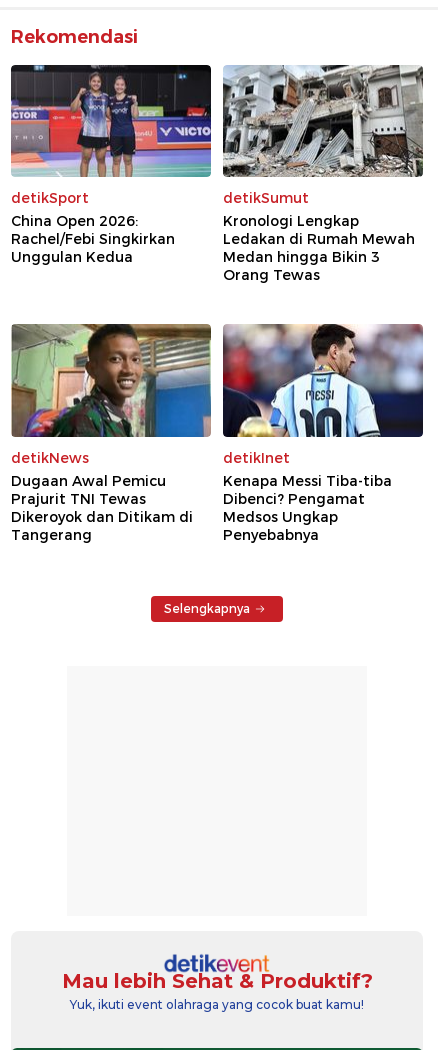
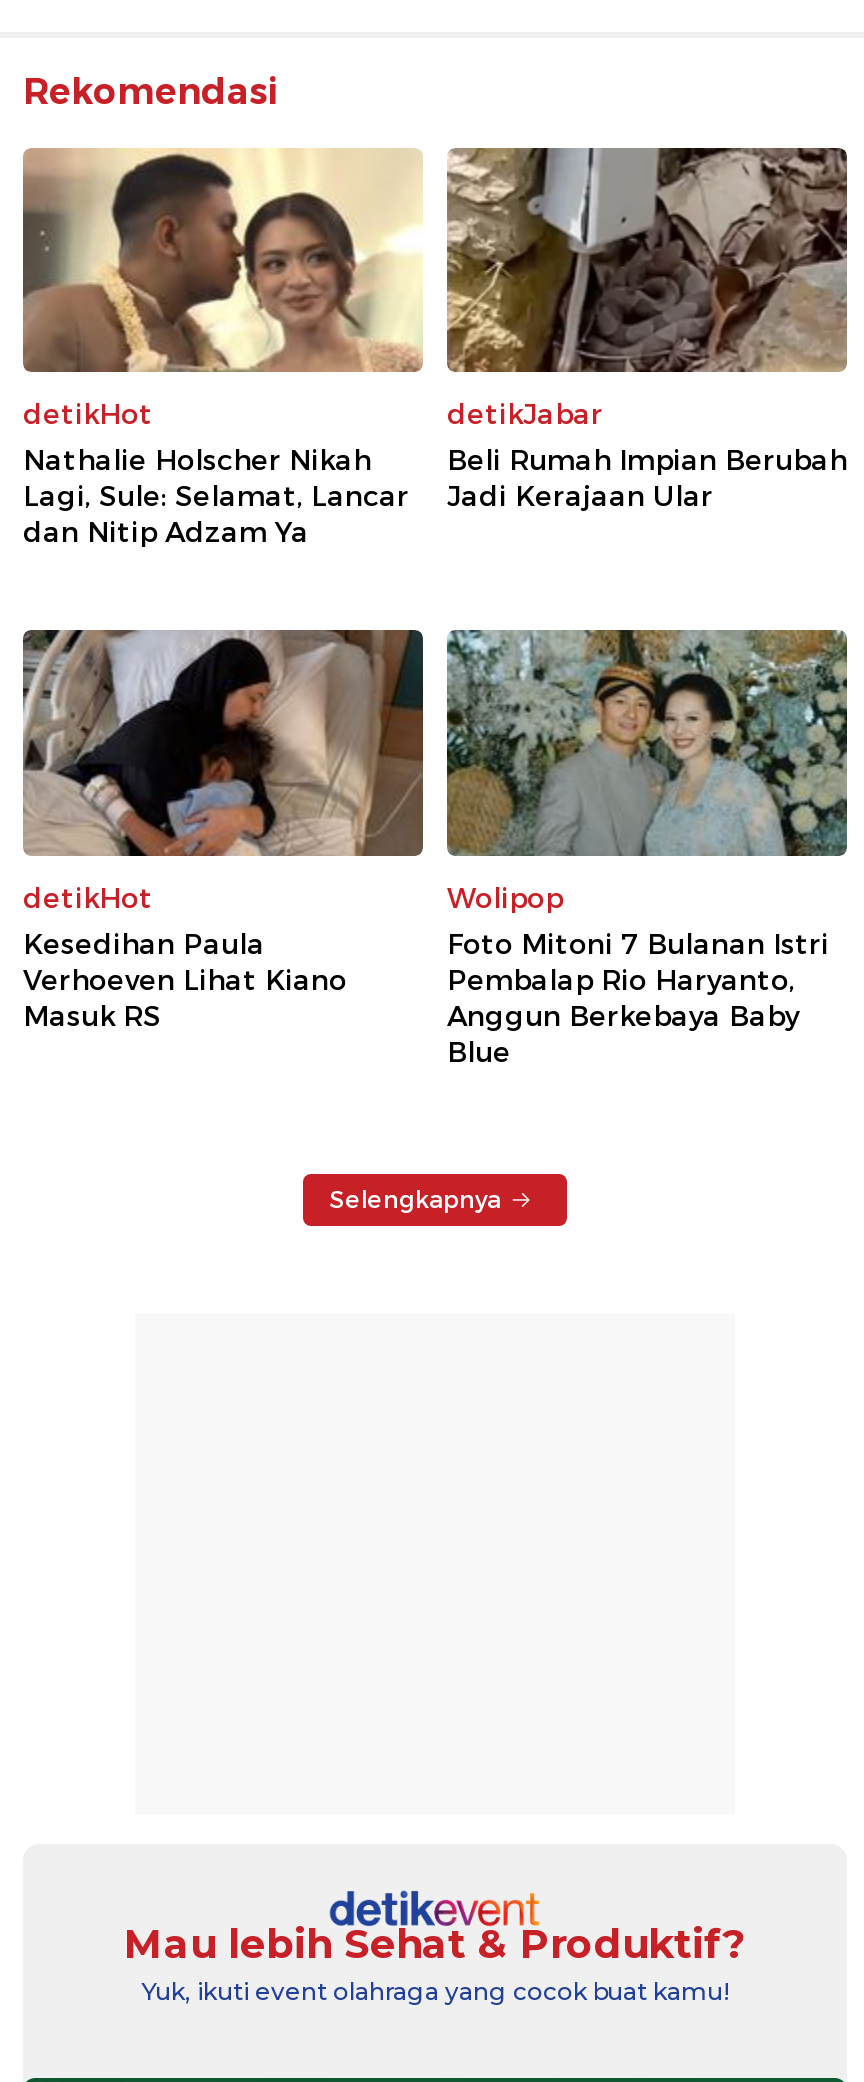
- [image]
- detikSport
- China Open 2026:
- Rachel/Febi Singkirkan
- Unggulan Kedua
+ [image]
+ detikHot
+ Nathalie Holscher Nikah
+ Lagi, Sule: Selamat, Lancar
+ dan Nitip Adzam Ya

- [image]
- detikSumut
- Kronologi Lengkap
- Ledakan di Rumah Mewah
- Medan hingga Bikin 3
- Orang Tewas
+ [image]
+ detikJabar
+ Beli Rumah Impian Berubah
+ Jadi Kerajaan Ular

- [image]
- detikNews
- Dugaan Awal Pemicu
- Prajurit TNI Tewas
- Dikeroyok dan Ditikam di
- Tangerang
+ [image]
+ detikHot
+ Kesedihan Paula
+ Verhoeven Lihat Kiano
+ Masuk RS

- [image]
- detikInet
- Kenapa Messi Tiba-tiba
- Dibenci? Pengamat
- Medsos Ungkap
- Penyebabnya
+ [image]
+ Wolipop
+ Foto Mitoni 7 Bulanan Istri
+ Pembalap Rio Haryanto,
+ Anggun Berkebaya Baby
+ Blue
